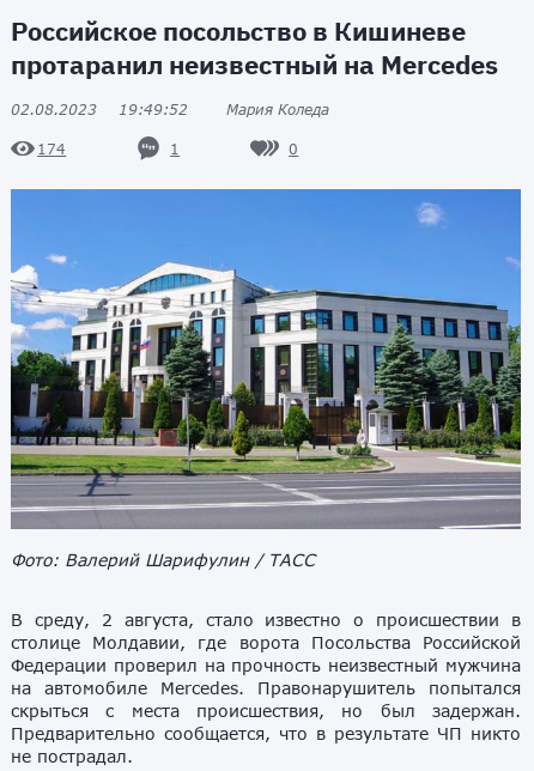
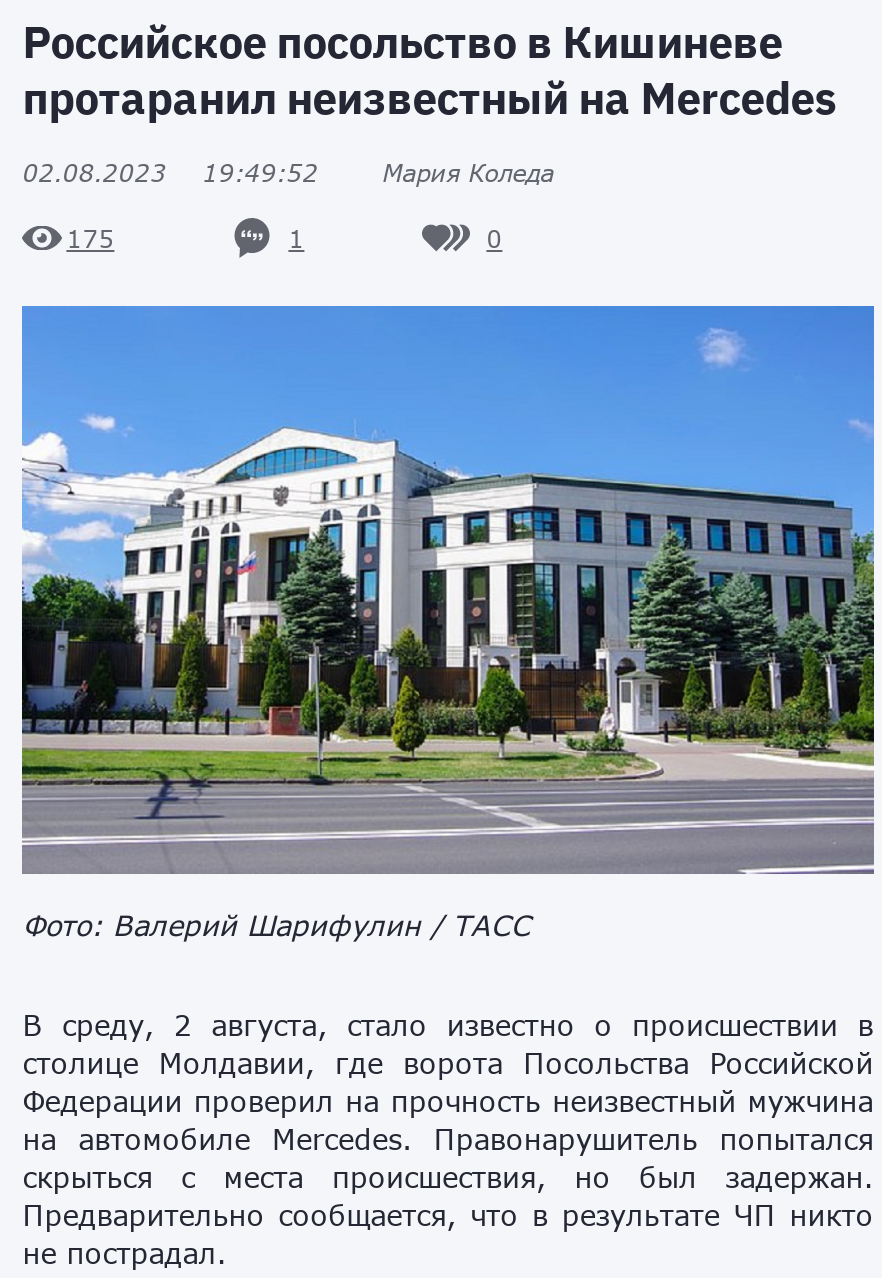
- 174
+ 175
